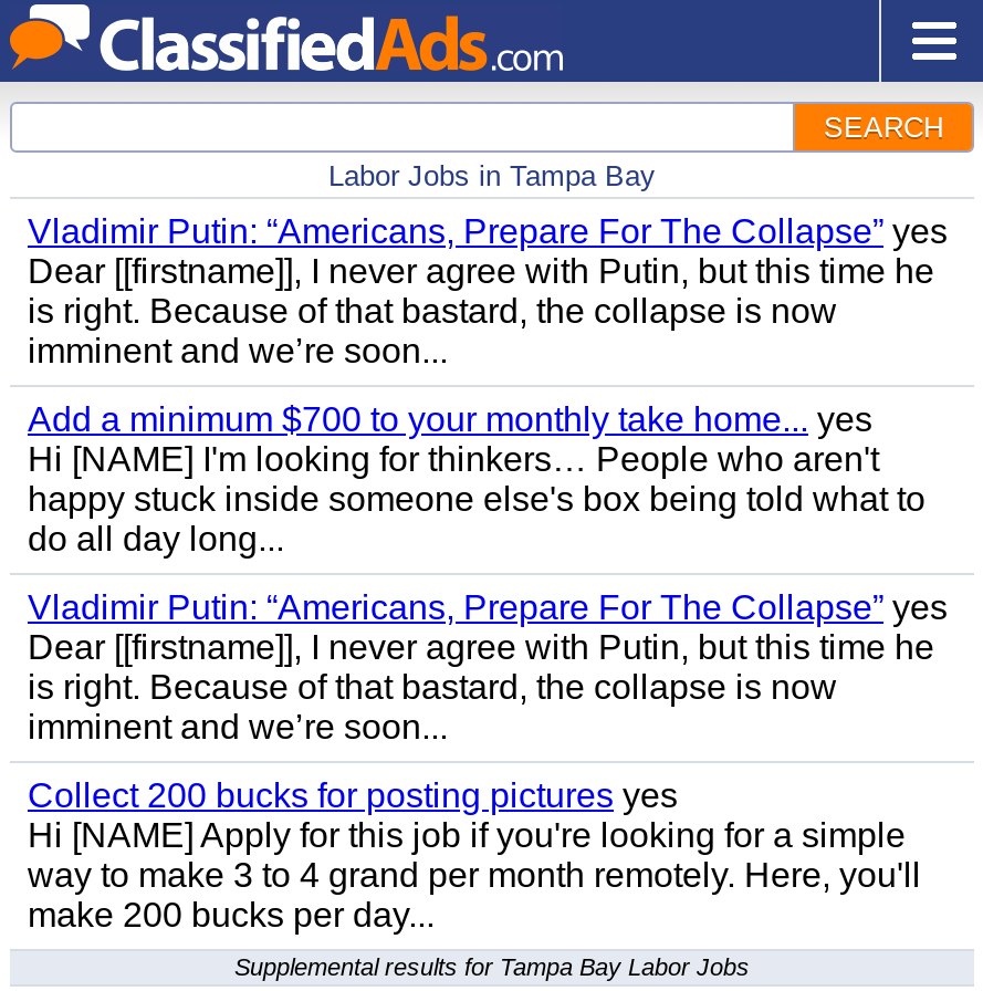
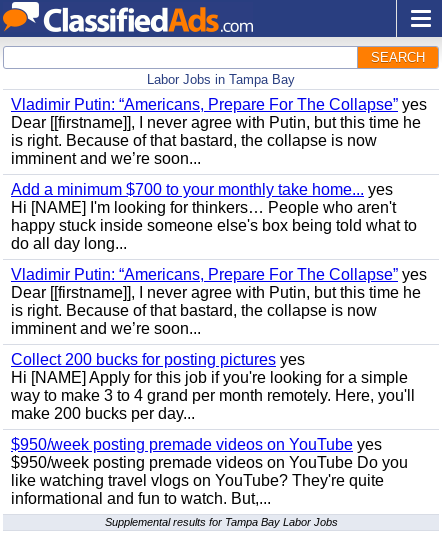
+ $950/week posting premade videos on YouTube yes
+ $950/week posting premade videos on YouTube Do you
+ like watching travel vlogs on YouTube? They're quite
+ informational and fun to watch. But,...
